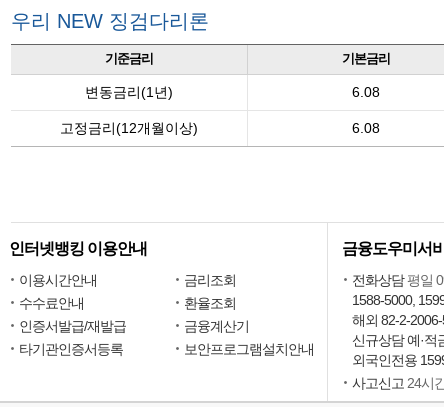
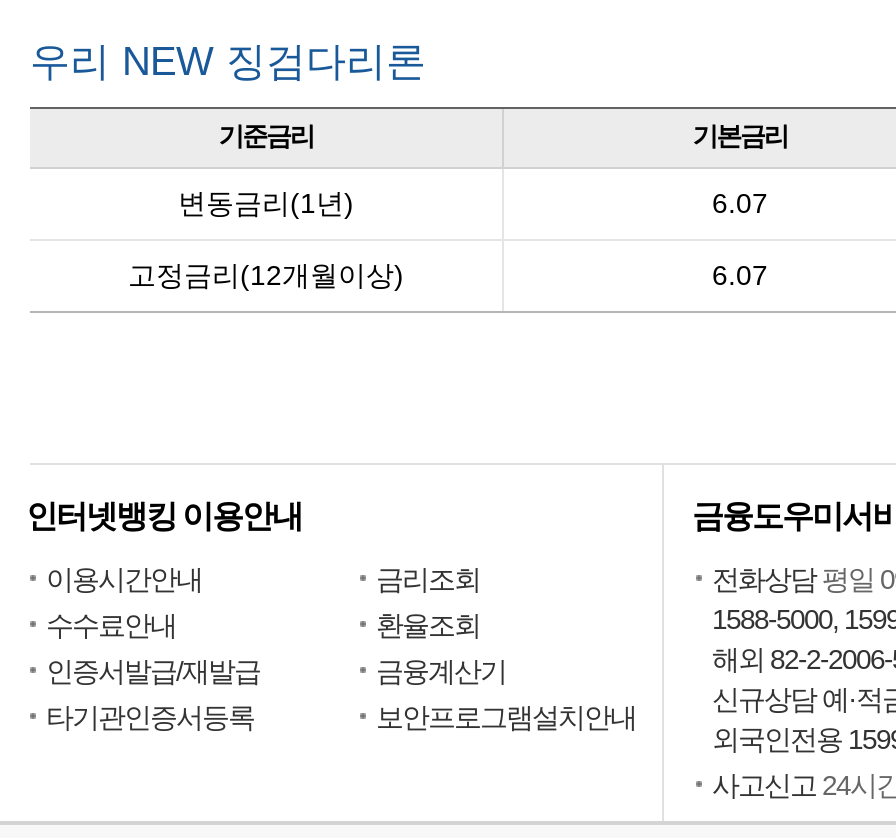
- 6.08
+ 6.07

- 6.08
+ 6.07
